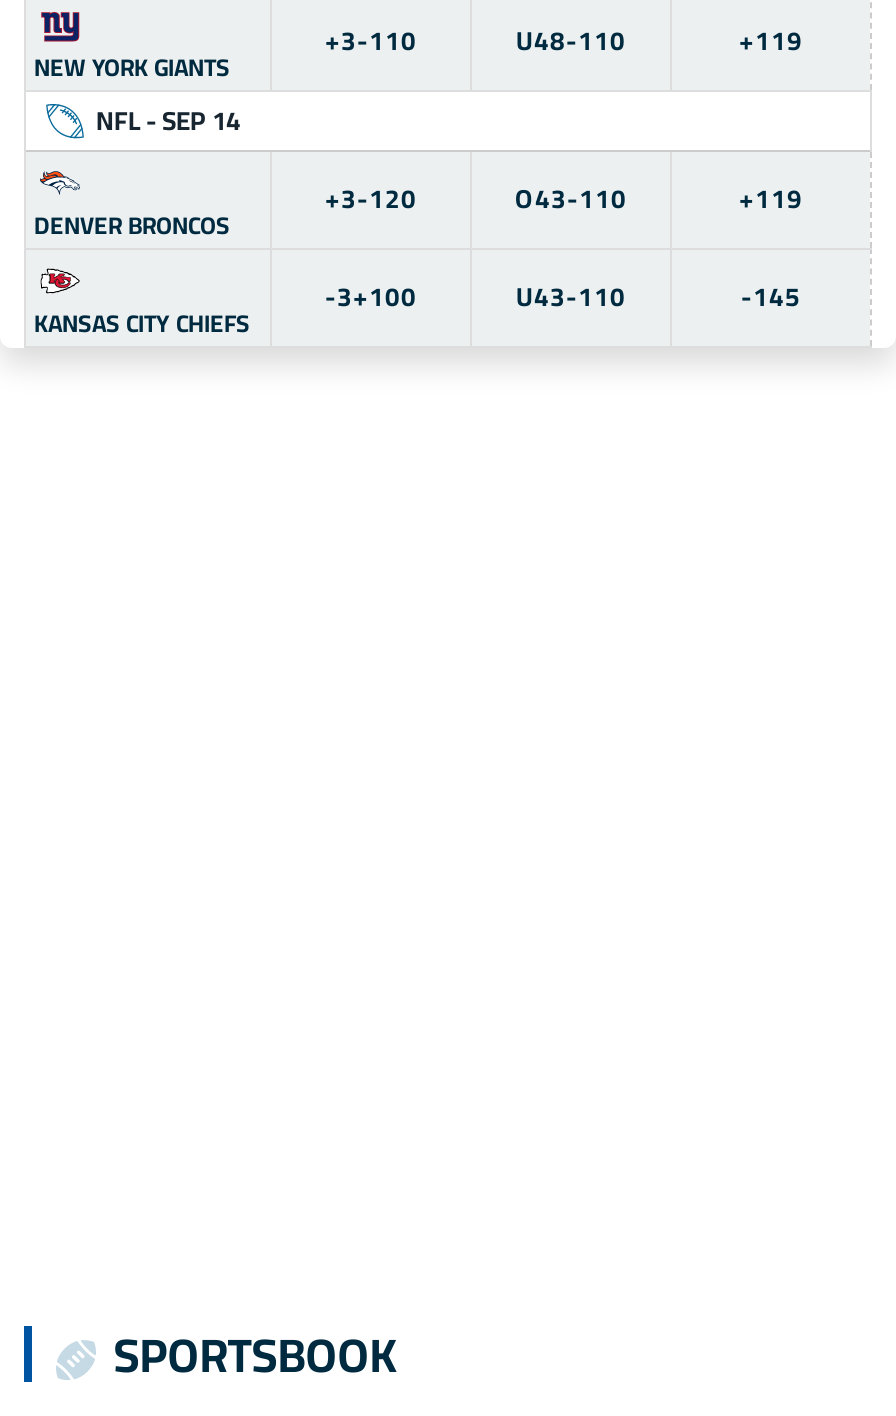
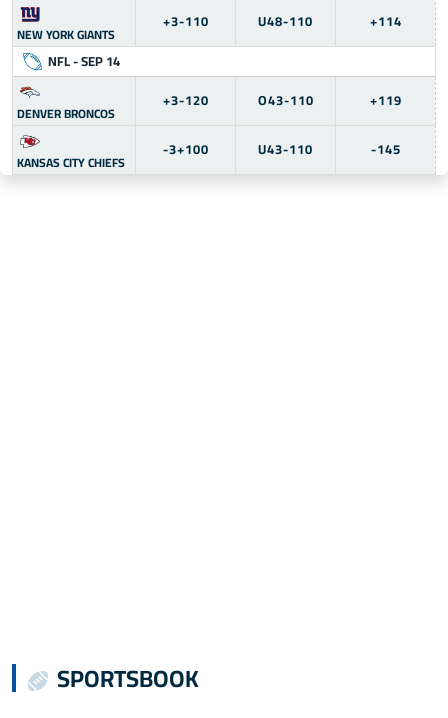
- +119
+ +114
